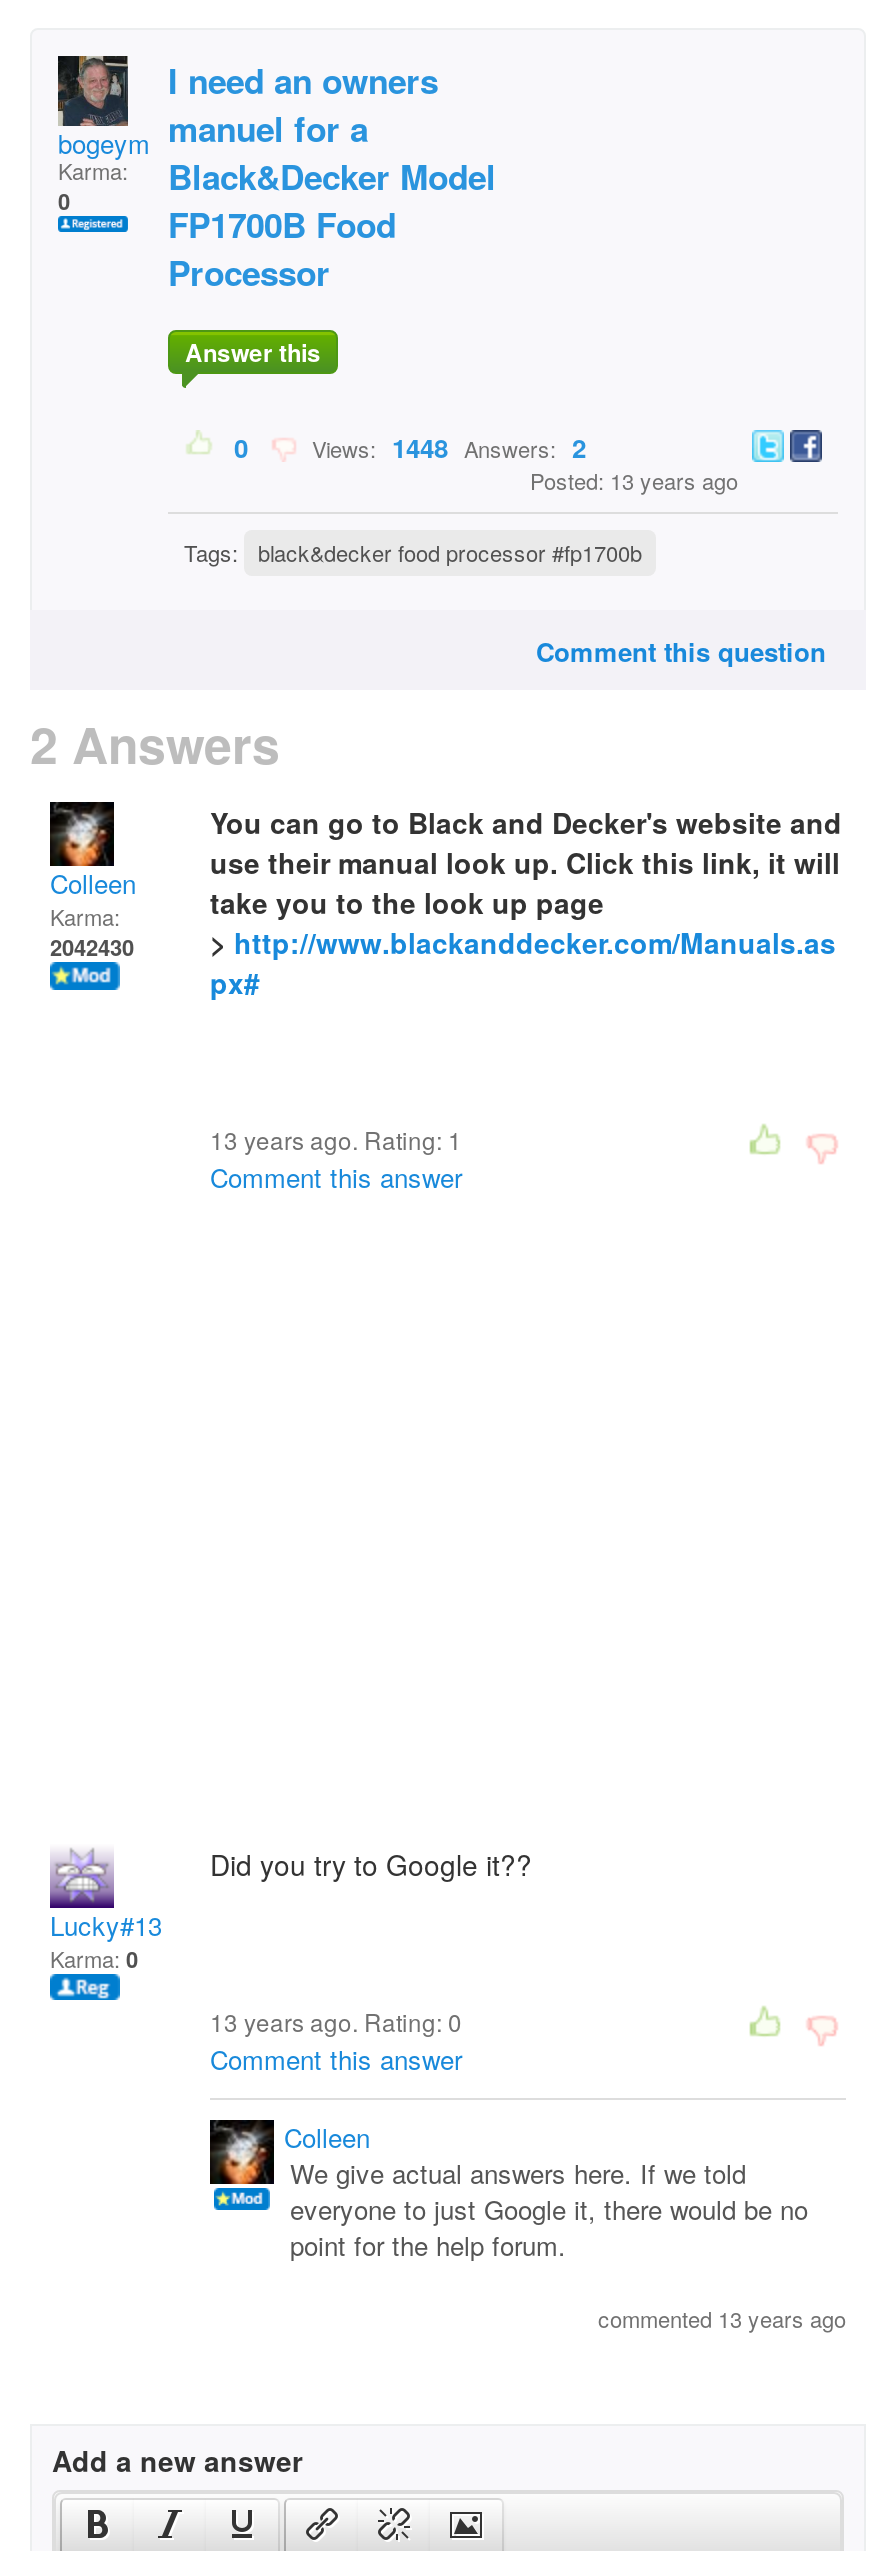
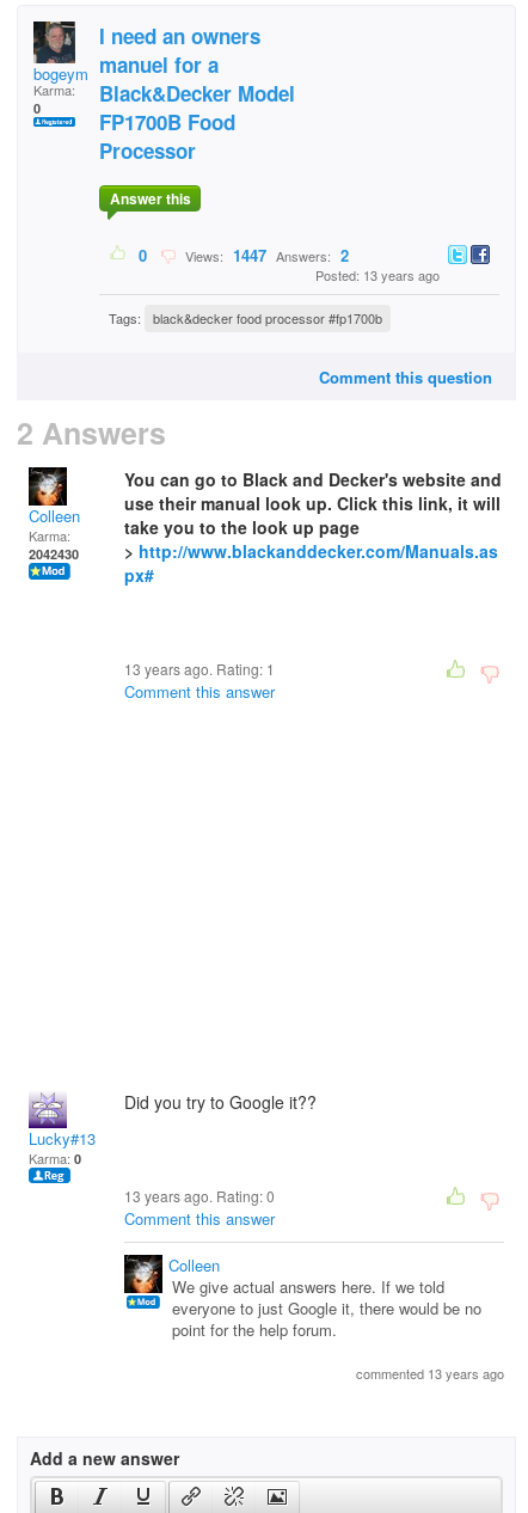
- Views: 1448 Answers: 2
+ Views: 1447 Answers: 2
